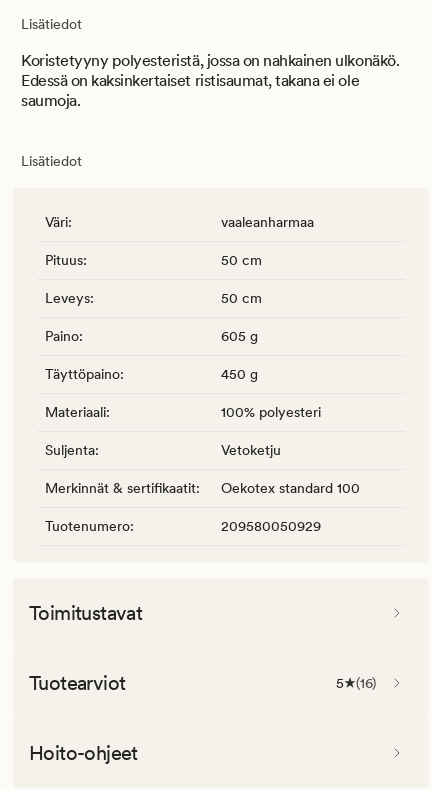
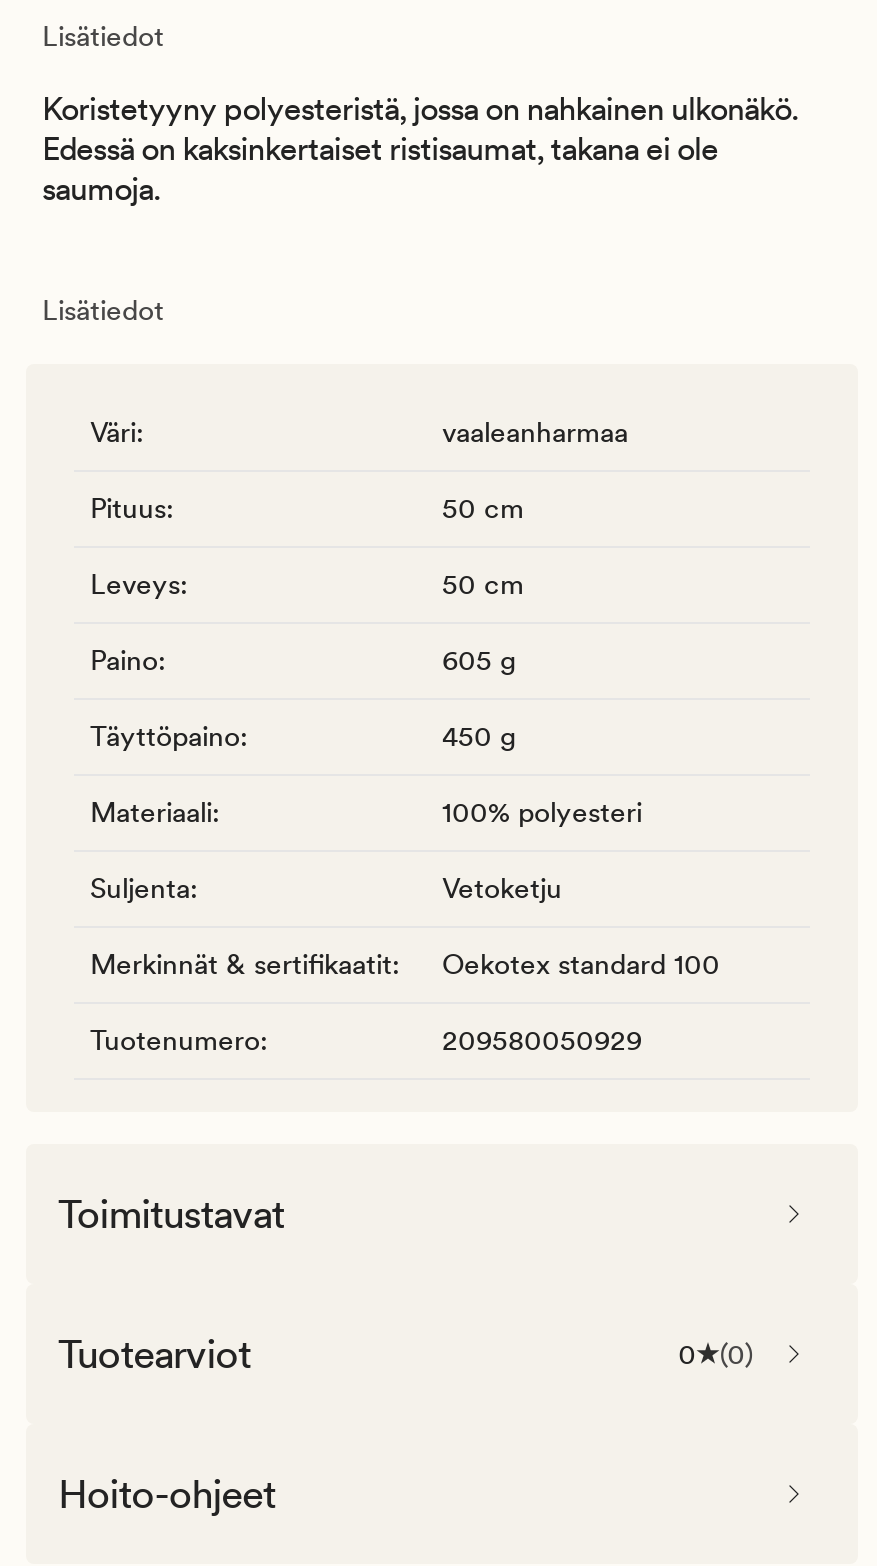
- 5
+ 0

- (16)
+ (0)
